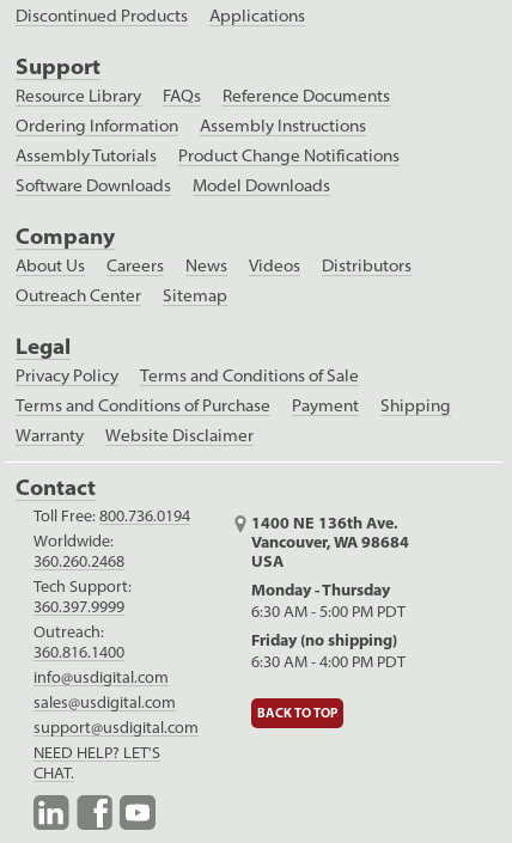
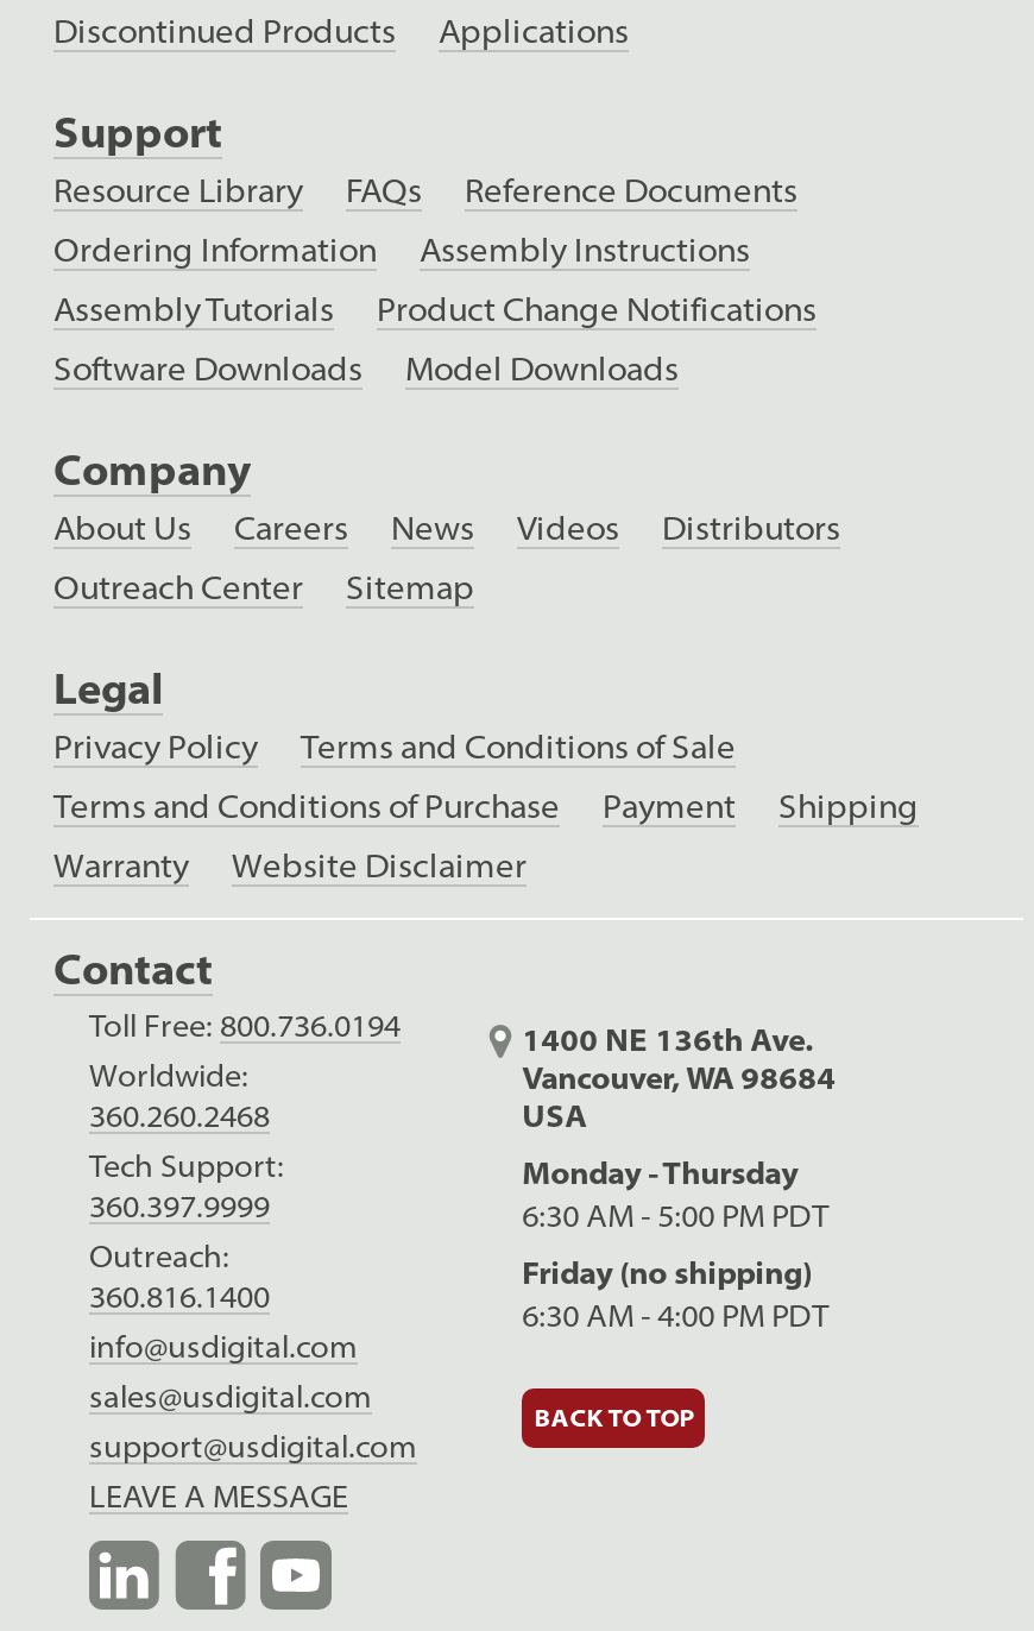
- NEED HELP? LET'S
- CHAT.
+ LEAVE A MESSAGE
